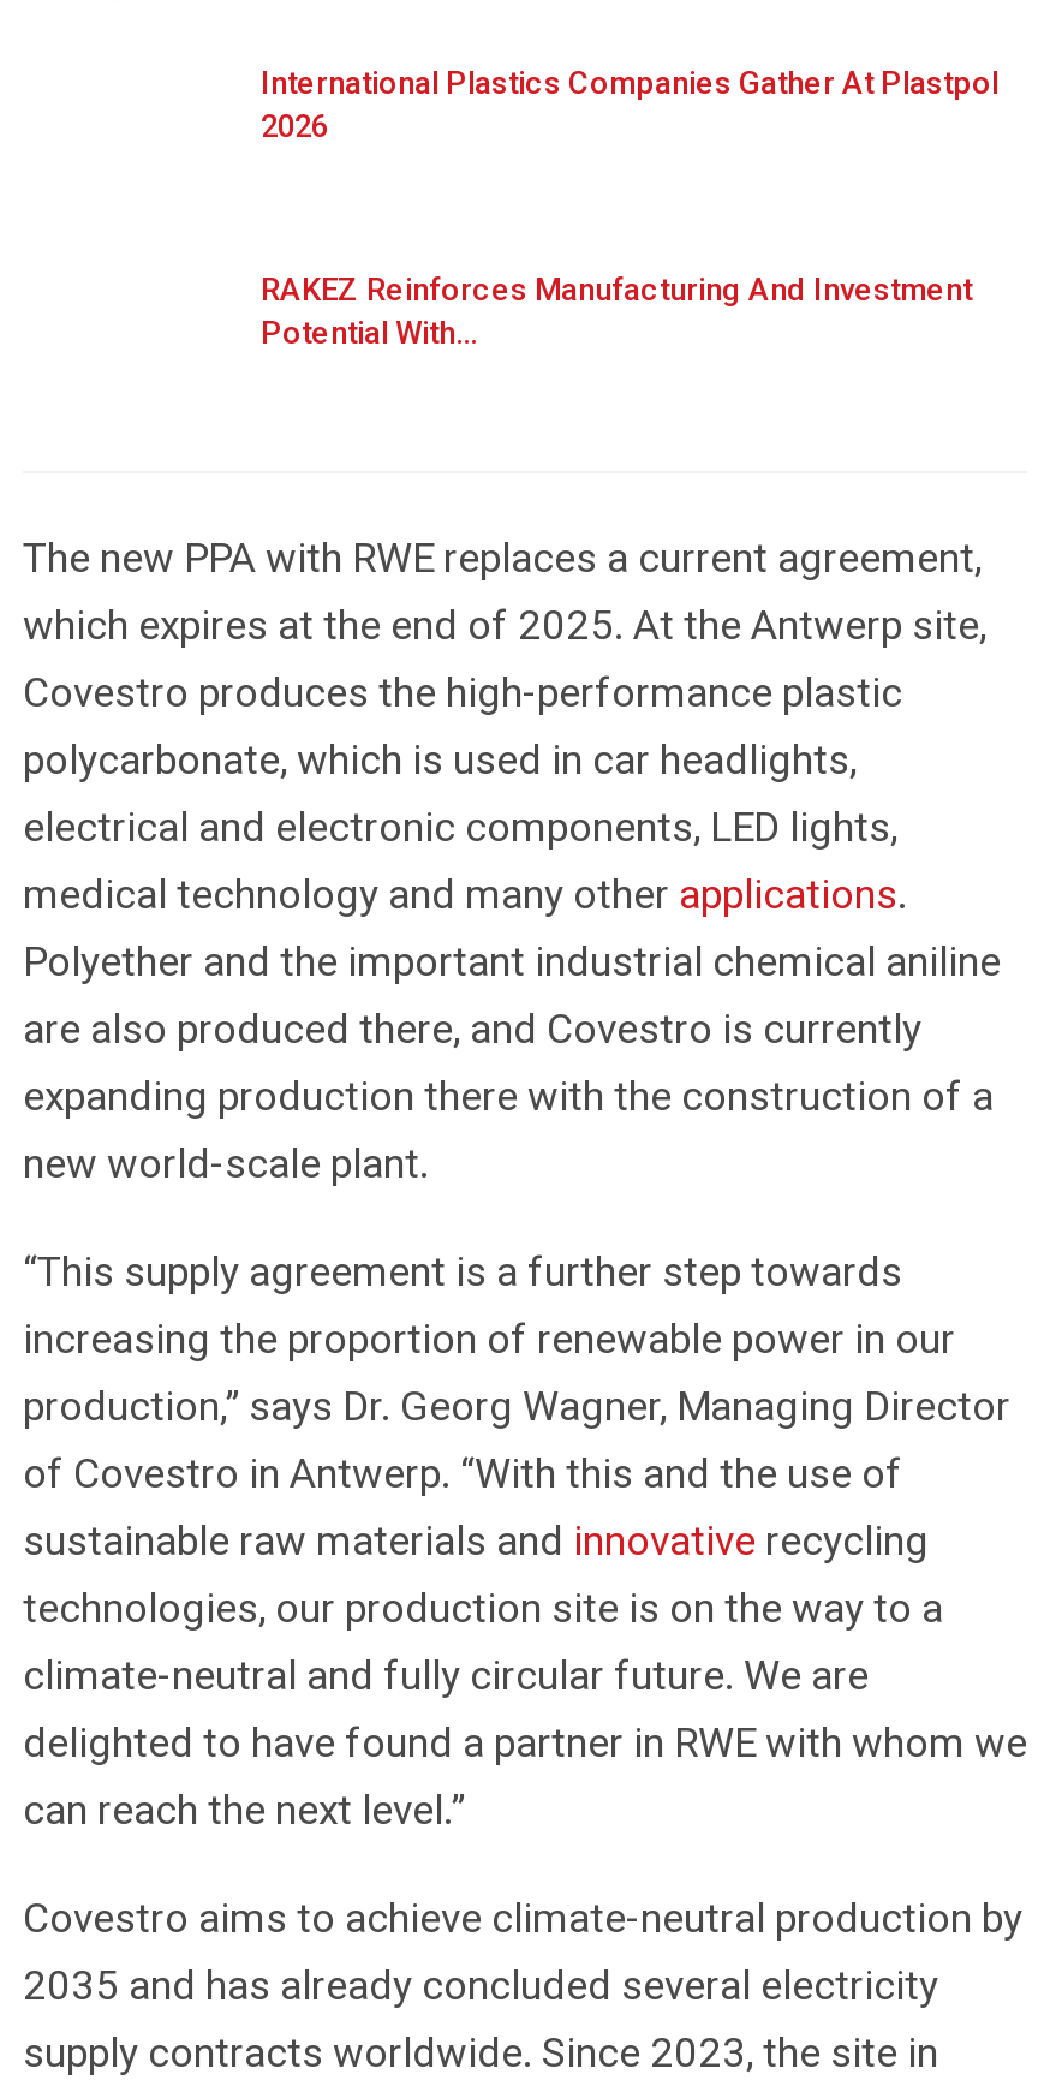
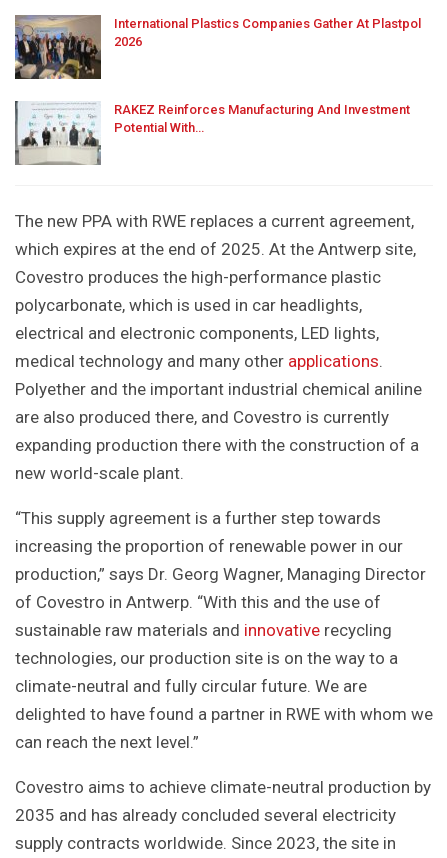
+ [image]

+ [image]
